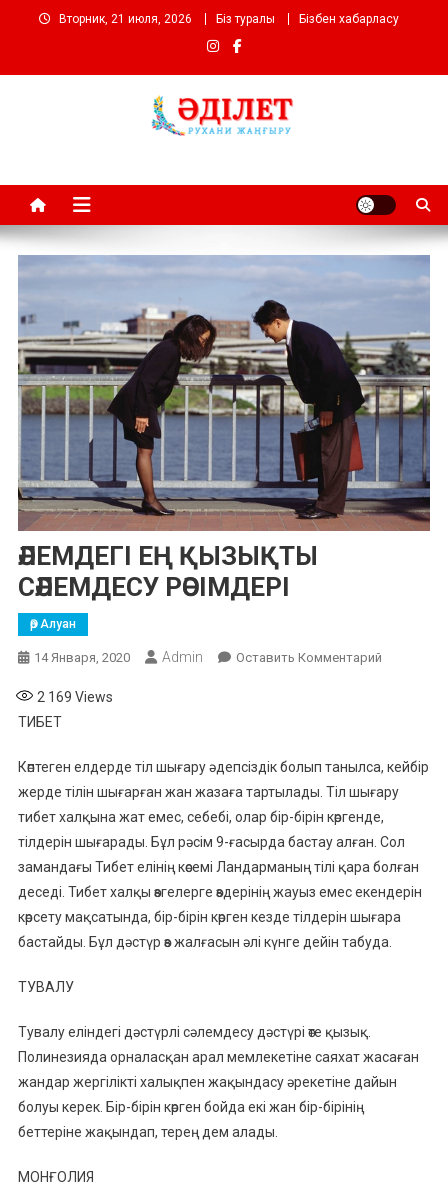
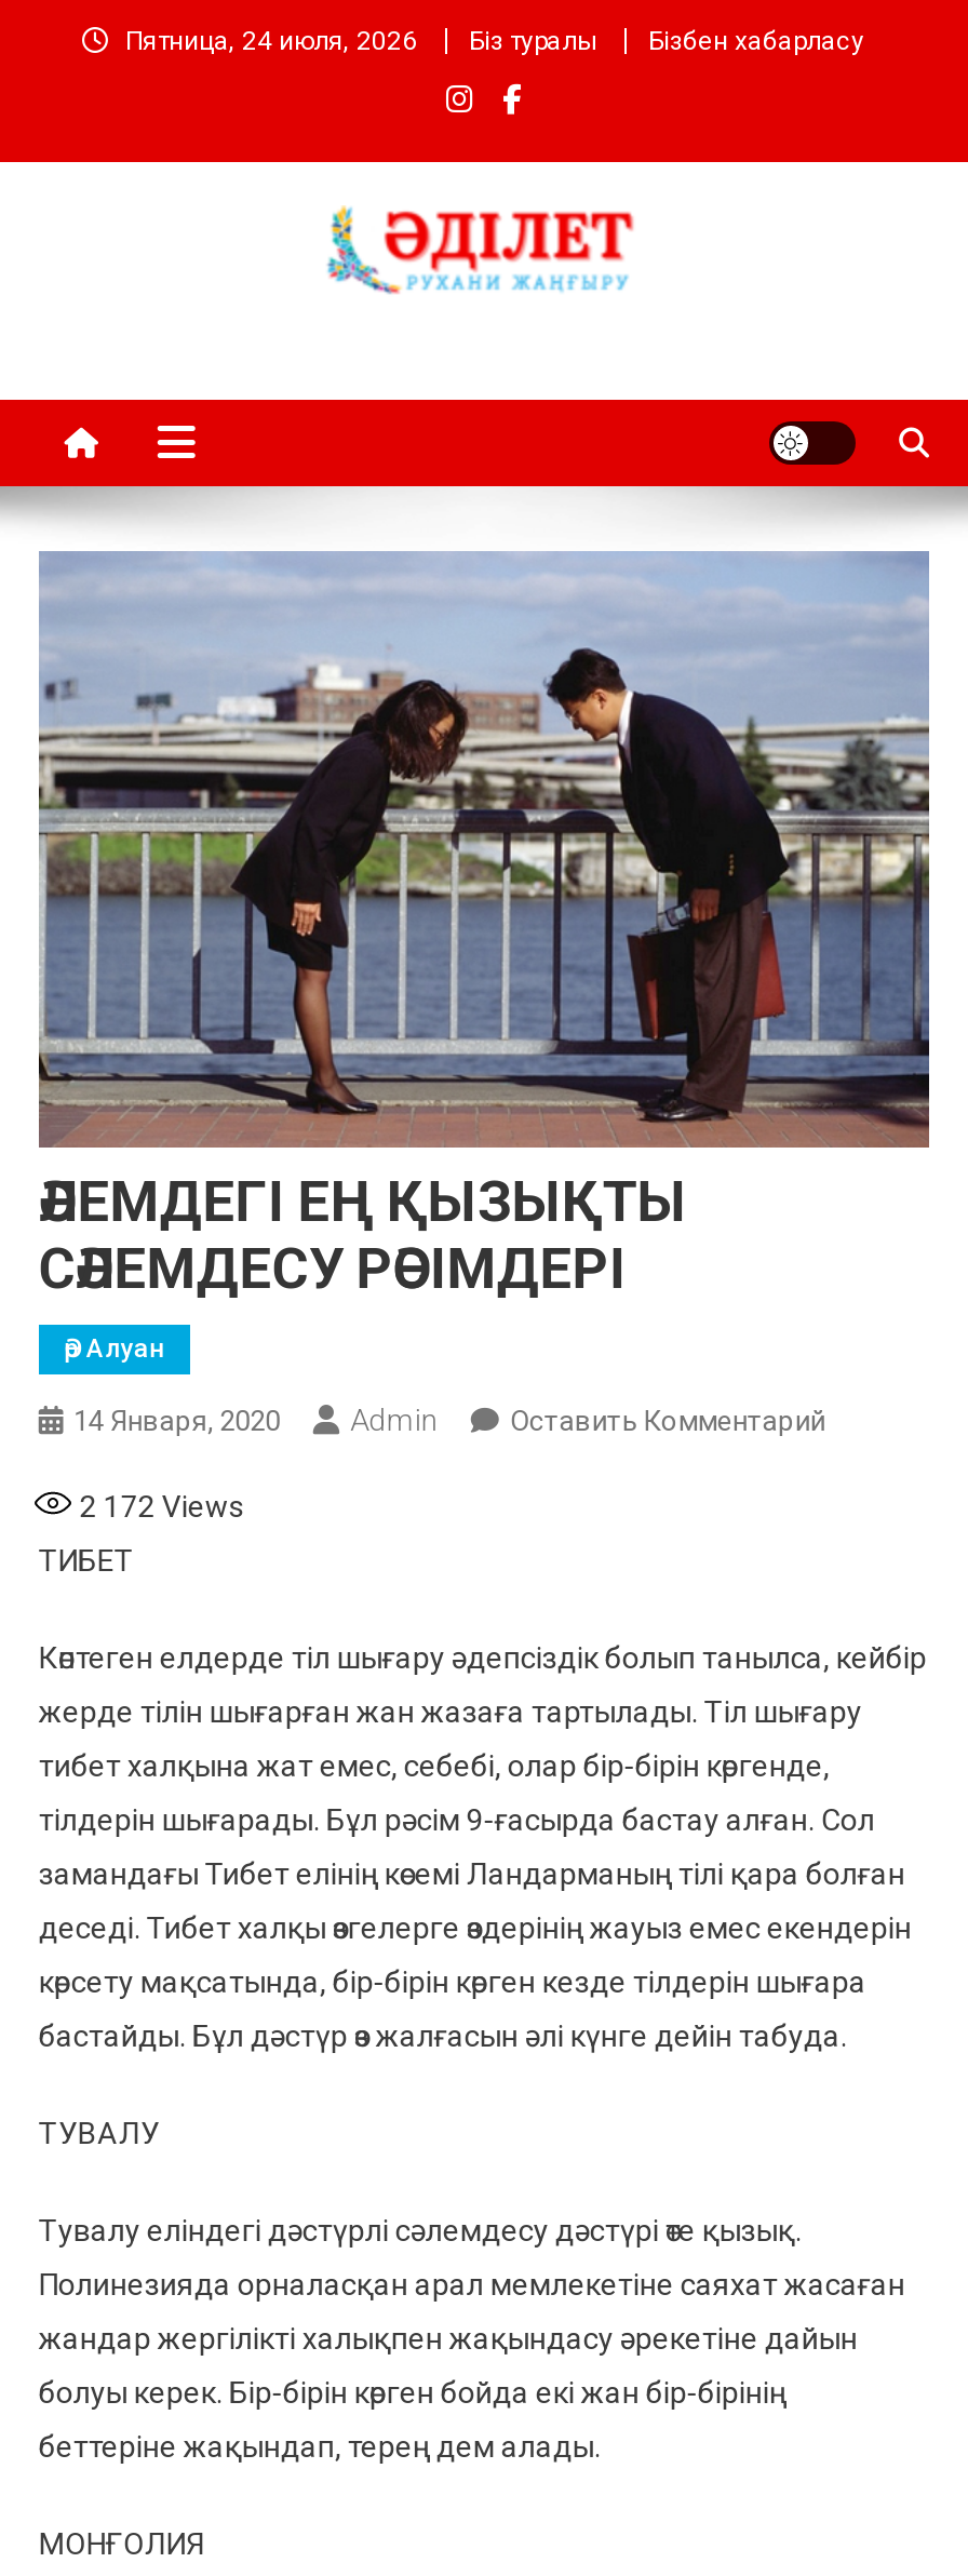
- Вторник, 21 июля, 2026
+ Пятница, 24 июля, 2026

- 2 169 Views
+ 2 172 Views
